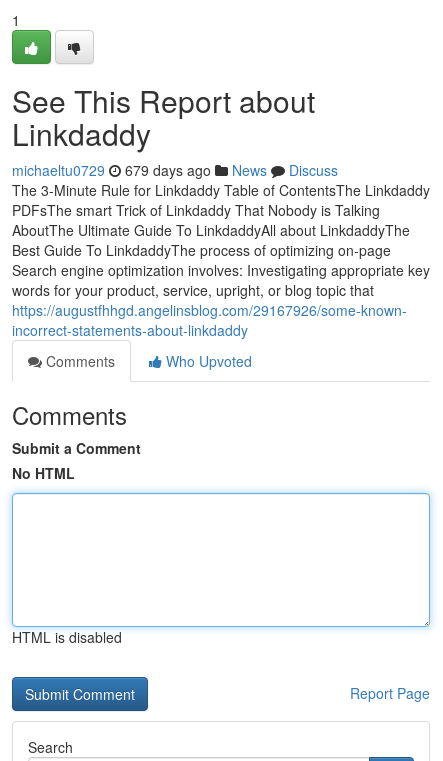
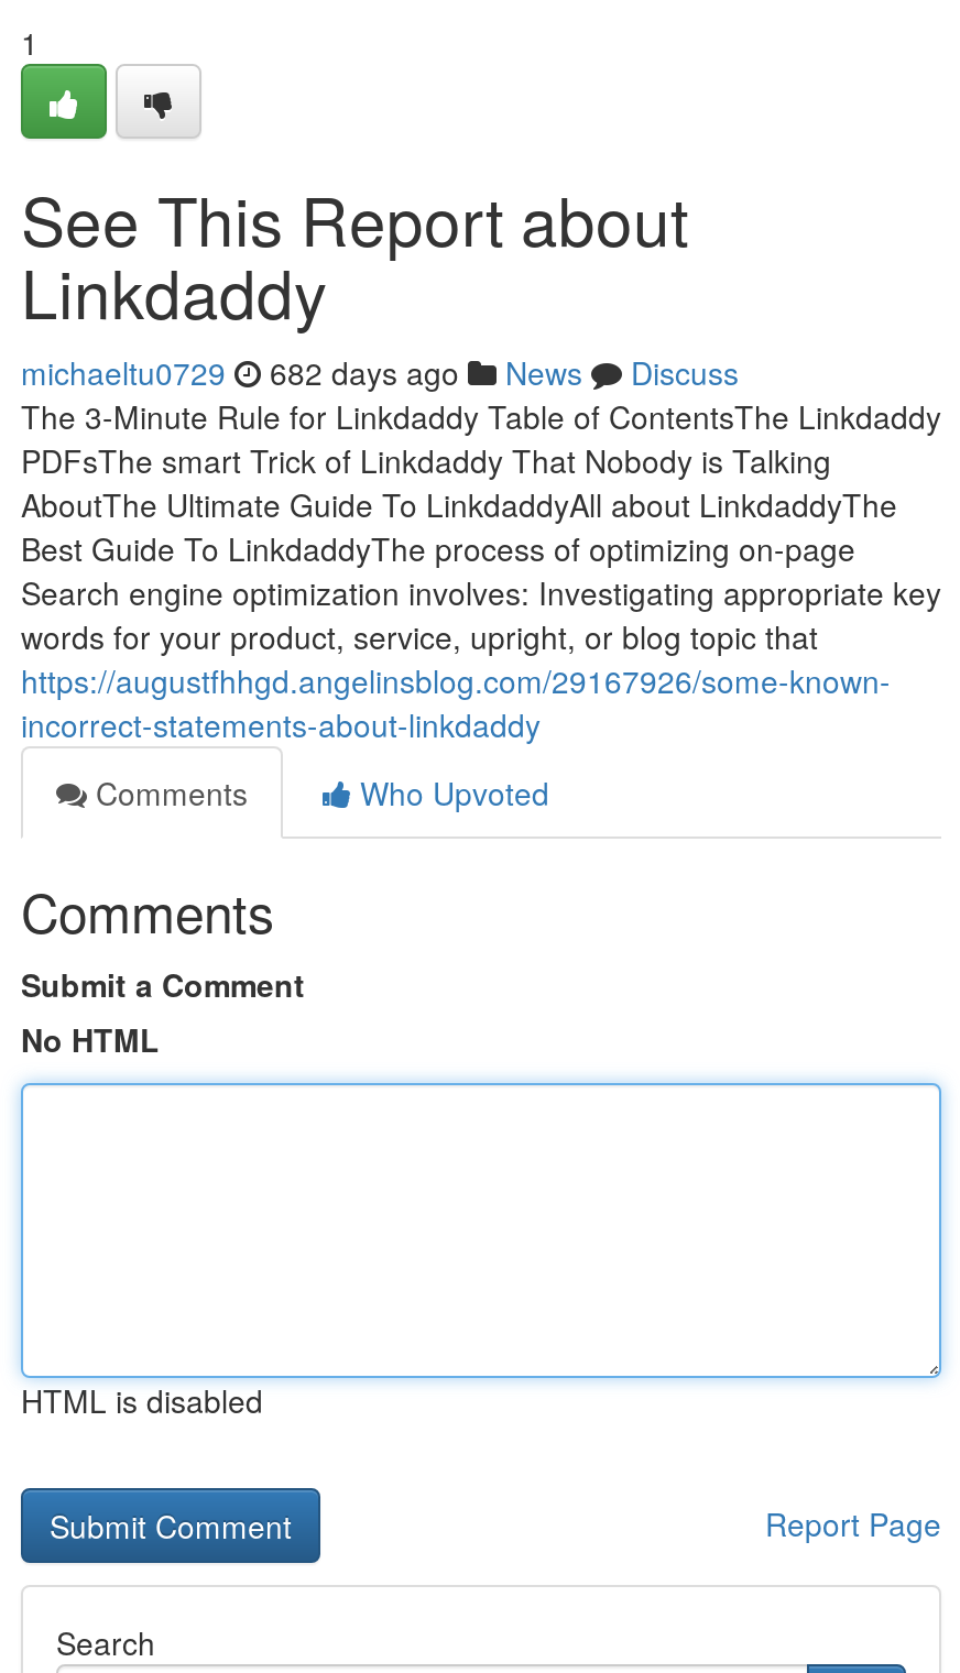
- michaeltu0729 679 days ago News Discuss
+ michaeltu0729 682 days ago News Discuss
